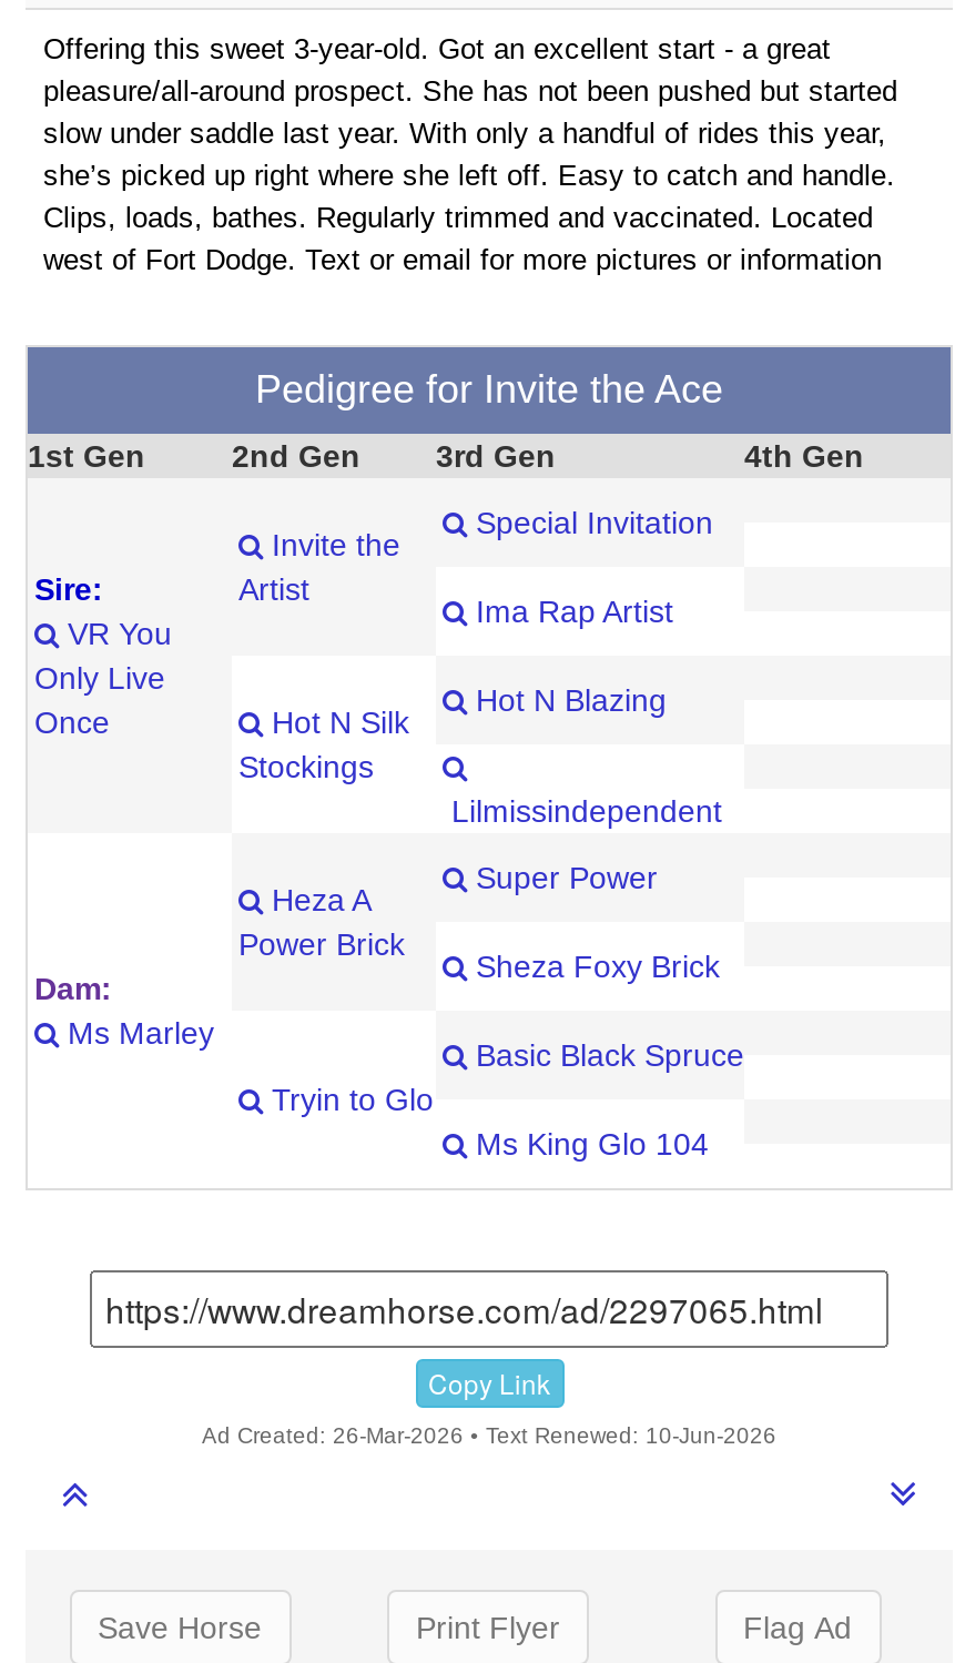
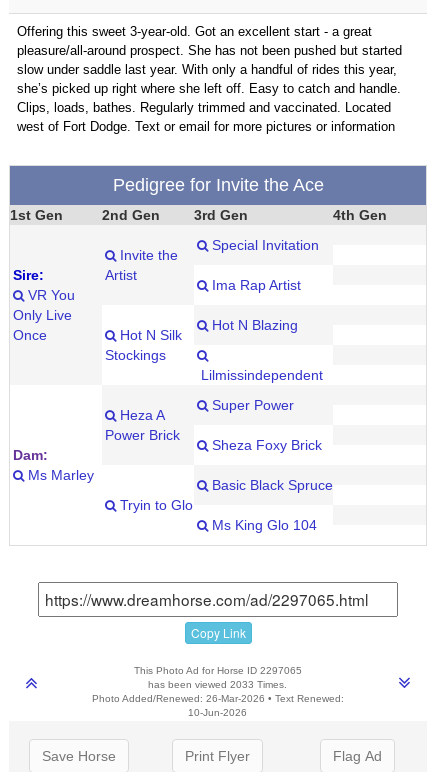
- Ad Created: 26-Mar-2026 • Text Renewed: 10-Jun-2026
+ This Photo Ad for Horse ID 2297065
+ has been viewed 2033 Times.
+ Photo Added/Renewed: 26-Mar-2026 • Text Renewed:
+ 10-Jun-2026
